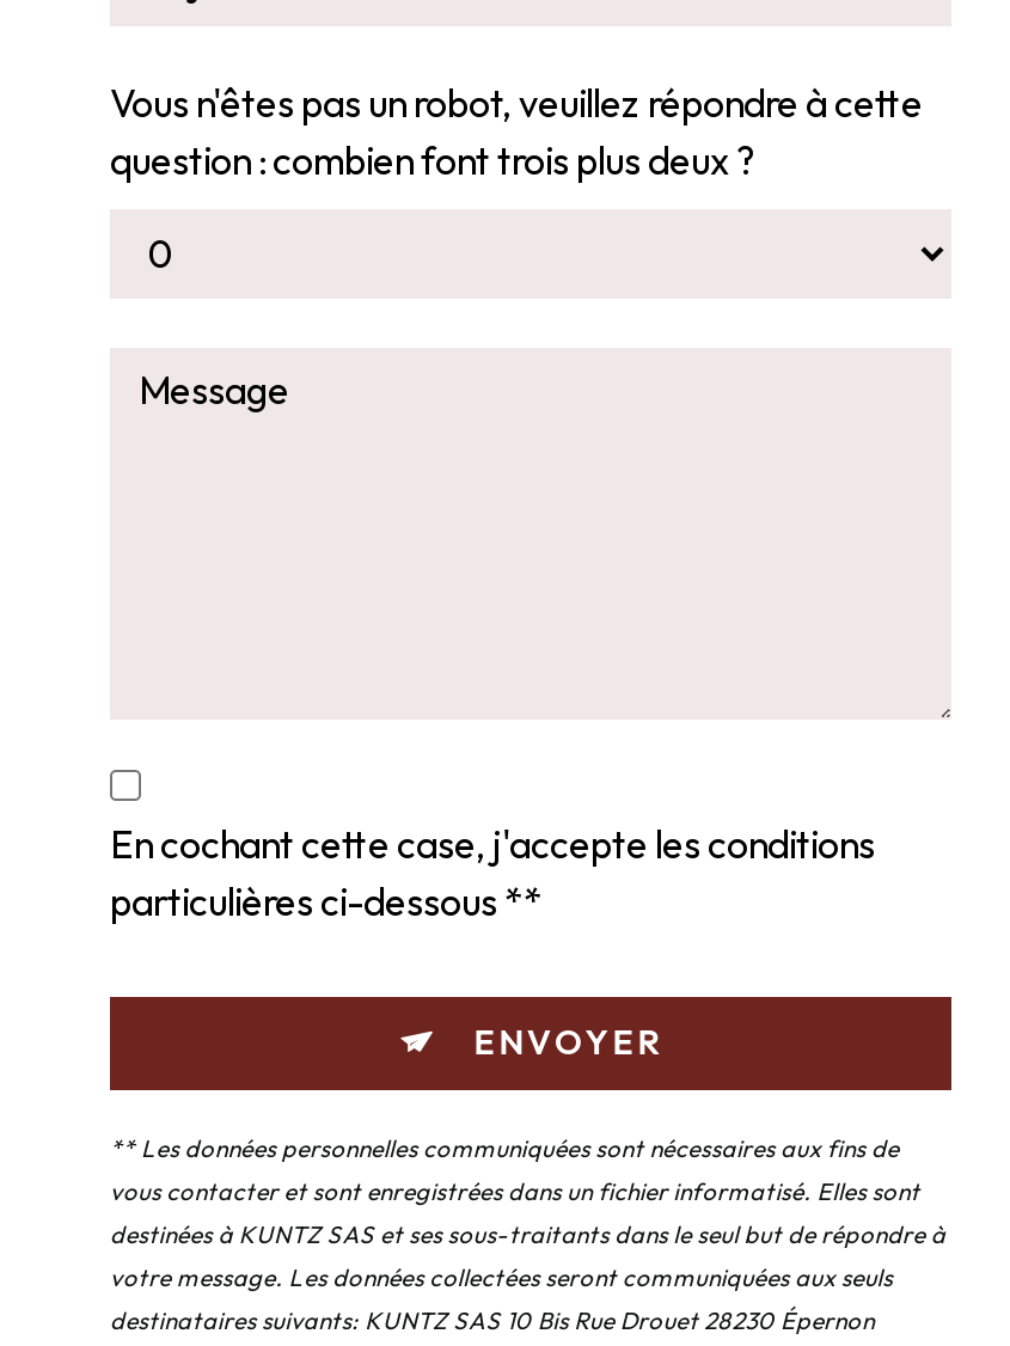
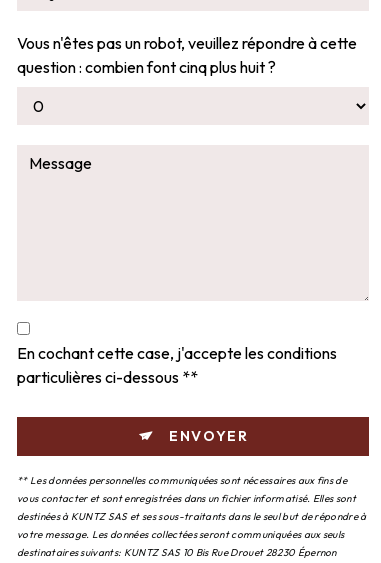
- question : combien font trois plus deux ?
+ question : combien font cinq plus huit ?
